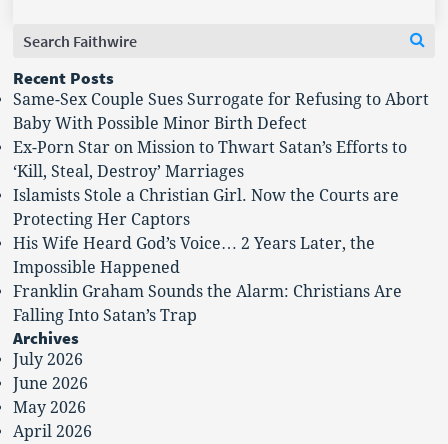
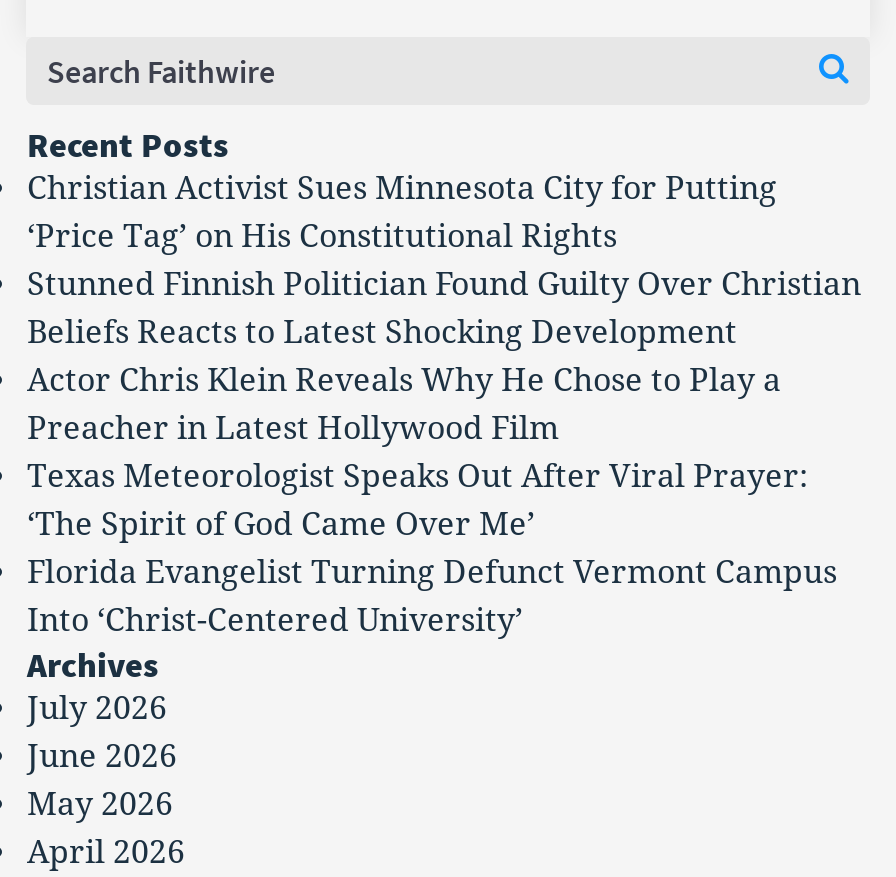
- Same-Sex Couple Sues Surrogate for Refusing to Abort
- Baby With Possible Minor Birth Defect
- Ex-Porn Star on Mission to Thwart Satan’s Efforts to
- ‘Kill, Steal, Destroy’ Marriages
- Islamists Stole a Christian Girl. Now the Courts are
- Protecting Her Captors
- His Wife Heard God’s Voice… 2 Years Later, the
- Impossible Happened
- Franklin Graham Sounds the Alarm: Christians Are
- Falling Into Satan’s Trap
+ Christian Activist Sues Minnesota City for Putting
+ ‘Price Tag’ on His Constitutional Rights
+ Stunned Finnish Politician Found Guilty Over Christian
+ Beliefs Reacts to Latest Shocking Development
+ Actor Chris Klein Reveals Why He Chose to Play a
+ Preacher in Latest Hollywood Film
+ Texas Meteorologist Speaks Out After Viral Prayer:
+ ‘The Spirit of God Came Over Me’
+ Florida Evangelist Turning Defunct Vermont Campus
+ Into ‘Christ-Centered University’
